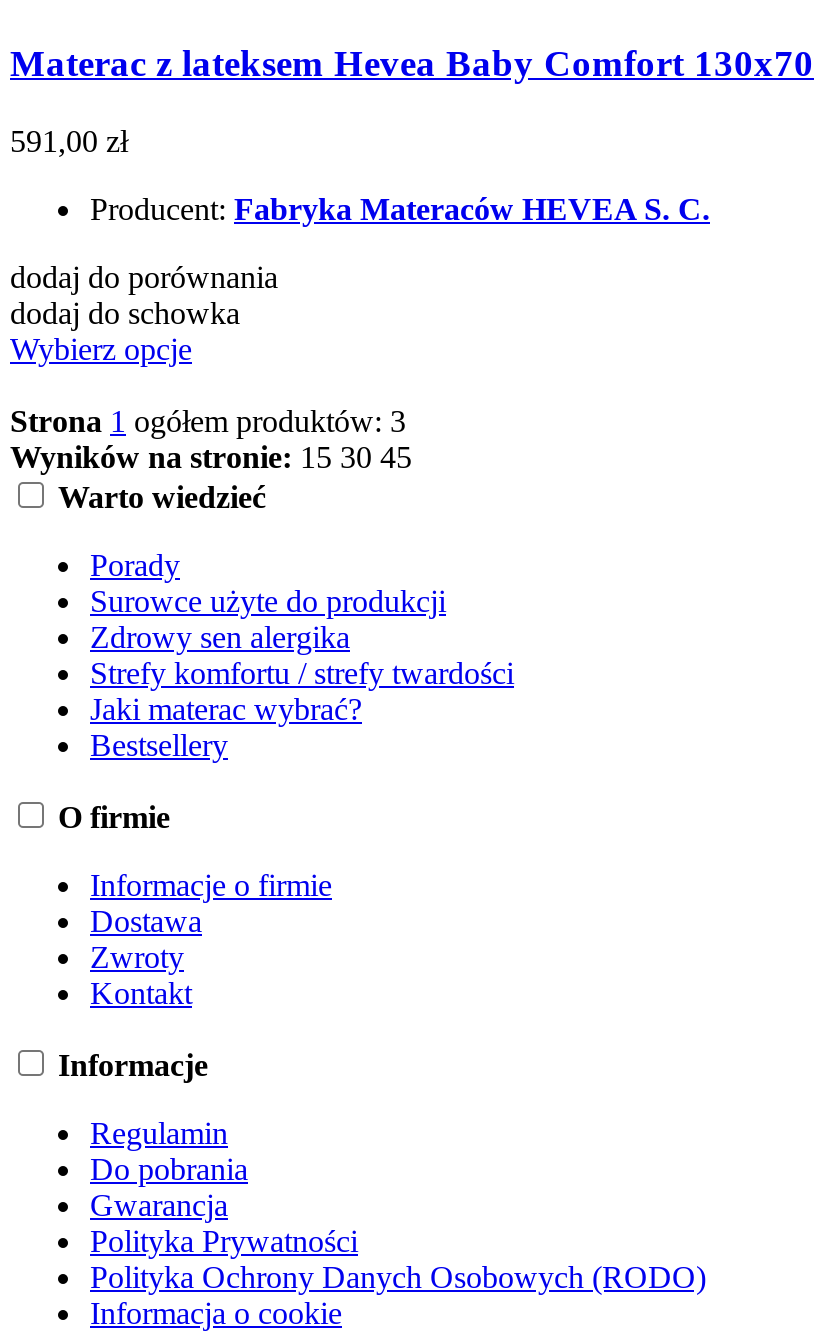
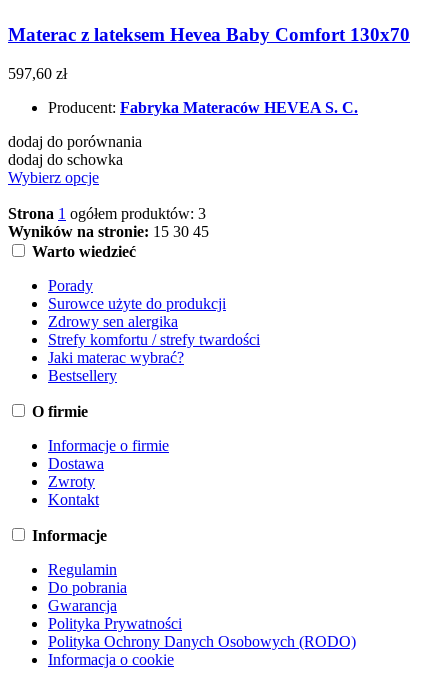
- 591,00 zł
+ 597,60 zł
